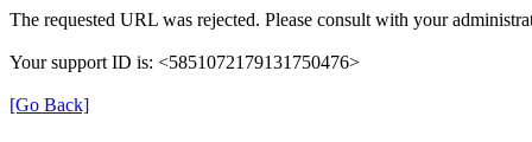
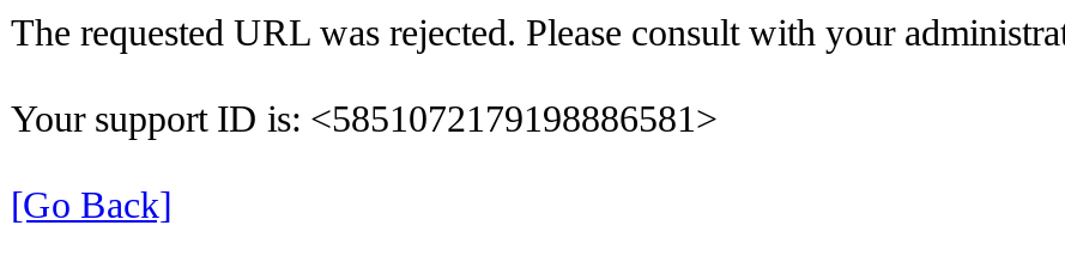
- Your support ID is: <5851072179131750476>
+ Your support ID is: <5851072179198886581>
